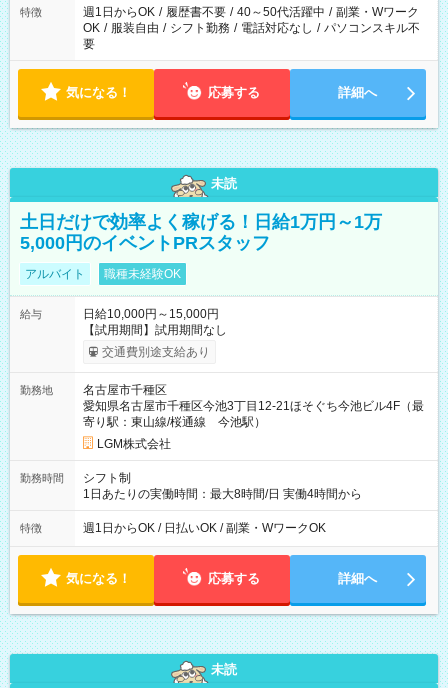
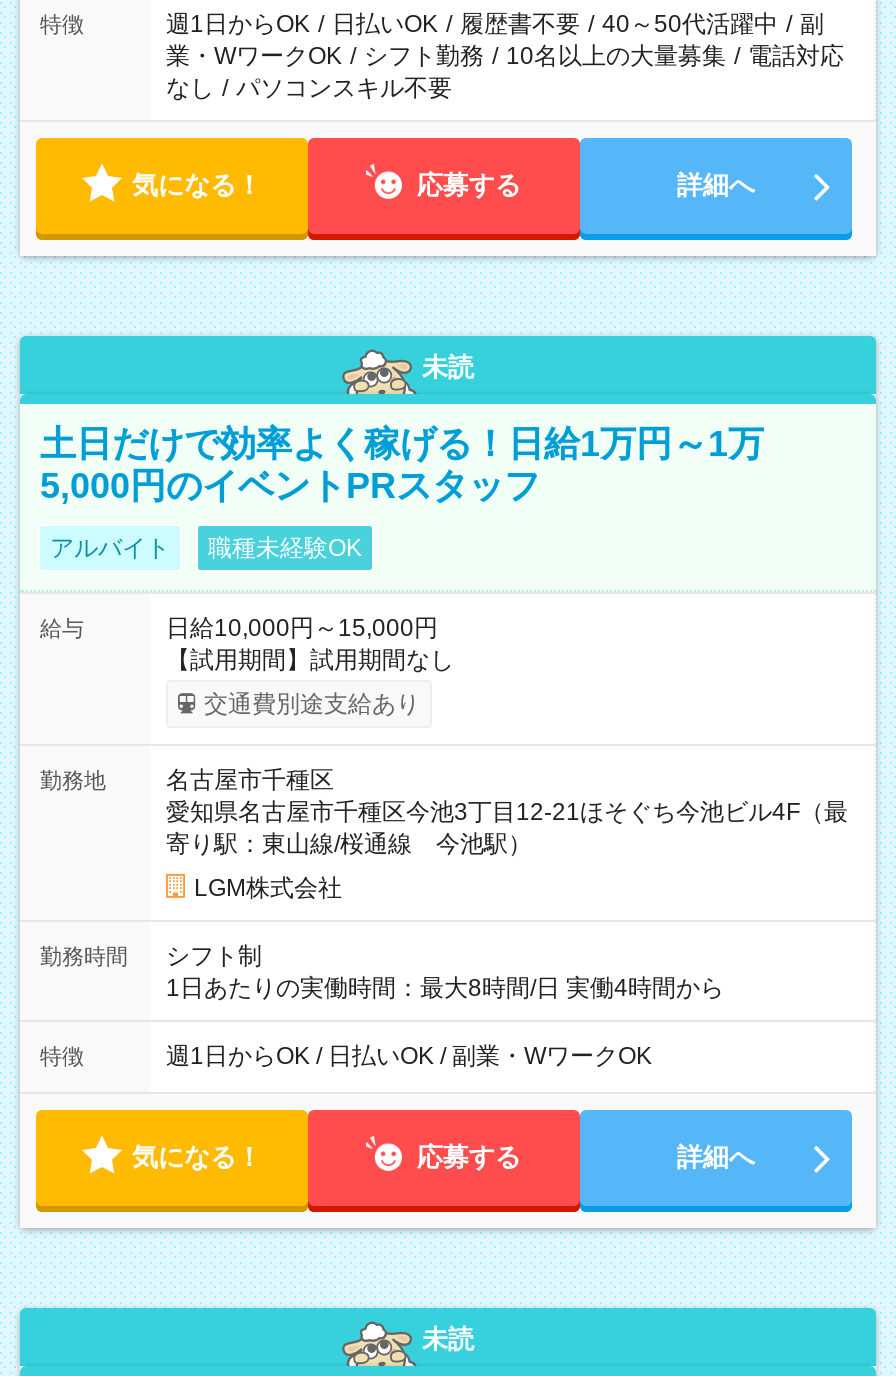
- 週1日からOK / 履歴書不要 / 40～50代活躍中 / 副業・Wワーク
- OK / 服装自由 / シフト勤務 / 電話対応なし / パソコンスキル不
- 要
+ 週1日からOK / 日払いOK / 履歴書不要 / 40～50代活躍中 / 副
+ 業・WワークOK / シフト勤務 / 10名以上の大量募集 / 電話対応
+ なし / パソコンスキル不要
